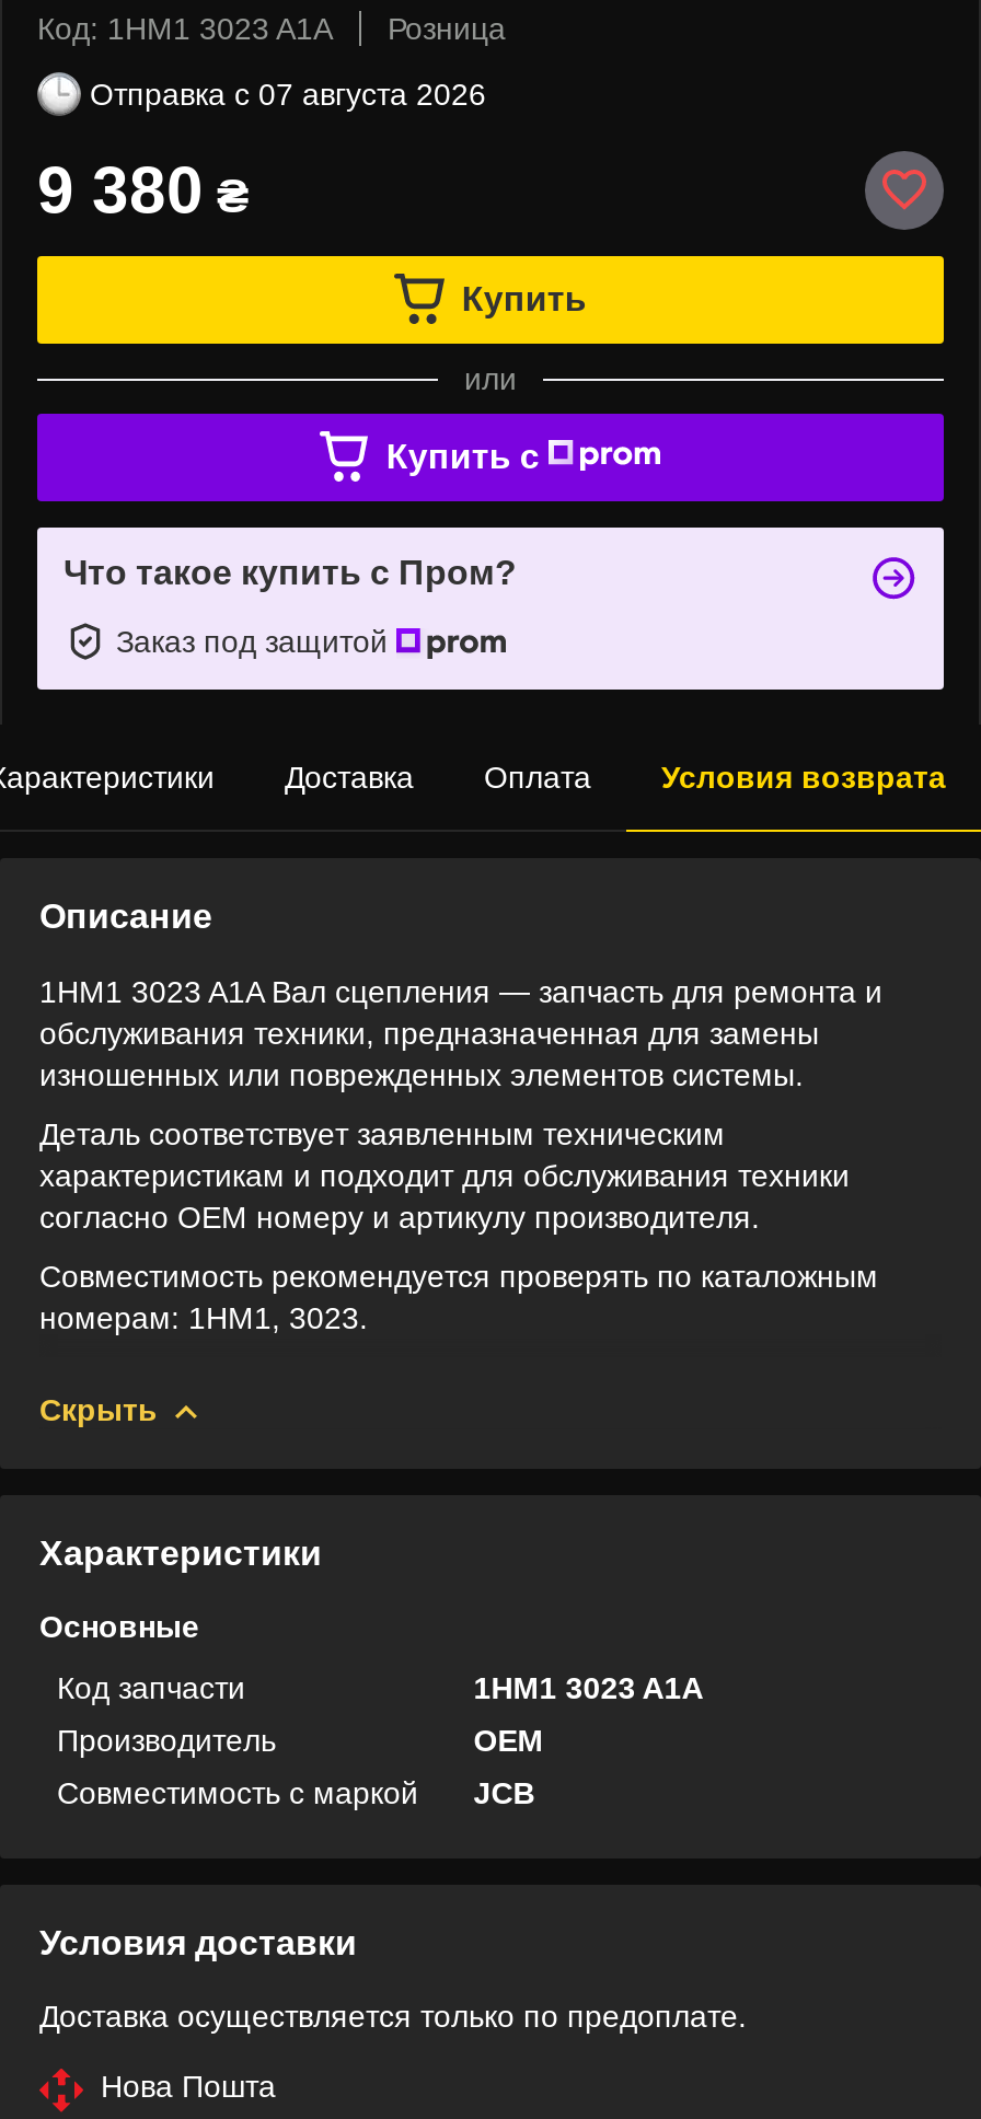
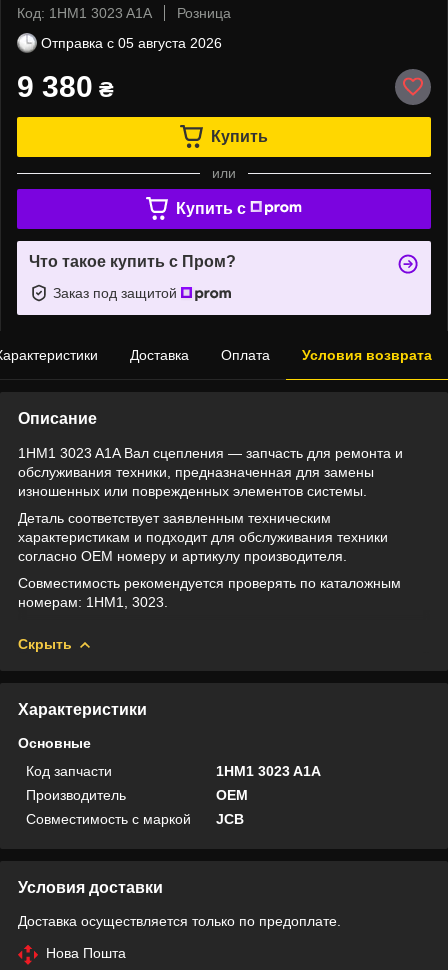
- Отправка с 07 августа 2026
+ Отправка с 05 августа 2026
